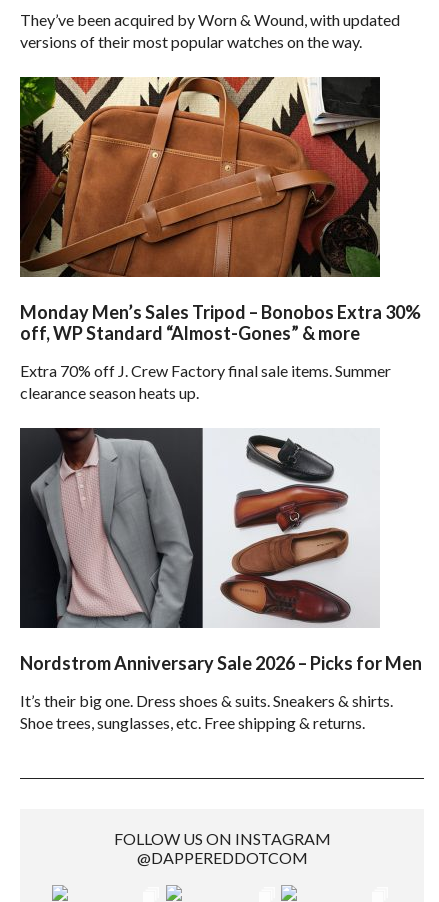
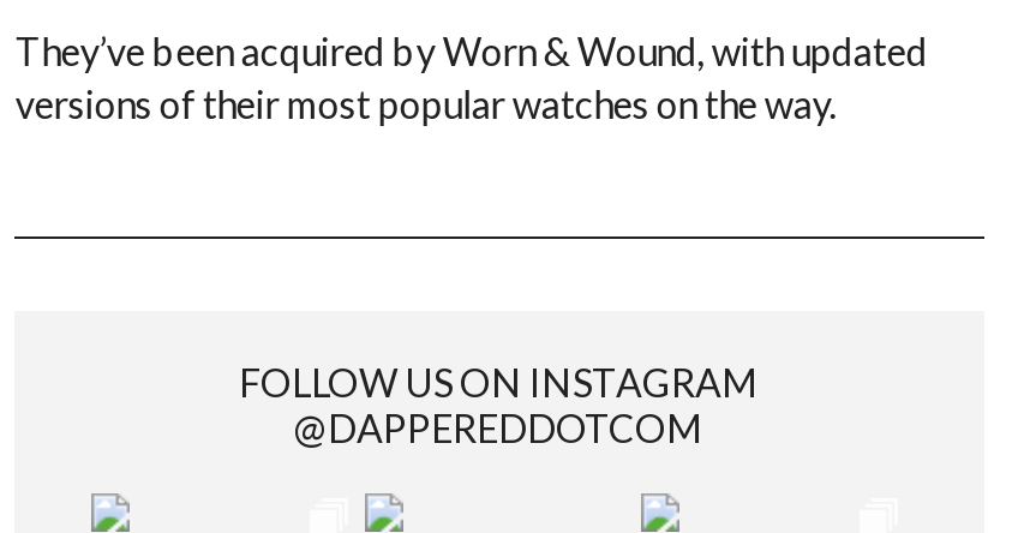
- [image]
- Monday Men’s Sales Tripod – Bonobos Extra 30%
- off, WP Standard “Almost-Gones” & more
- Extra 70% off J. Crew Factory final sale items. Summer
- clearance season heats up.

- [image]
- Nordstrom Anniversary Sale 2026 – Picks for Men
- It’s their big one. Dress shoes & suits. Sneakers & shirts.
- Shoe trees, sunglasses, etc. Free shipping & returns.

- [image]
